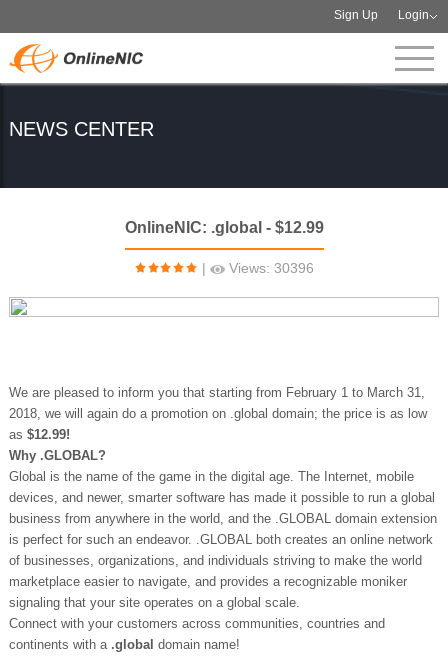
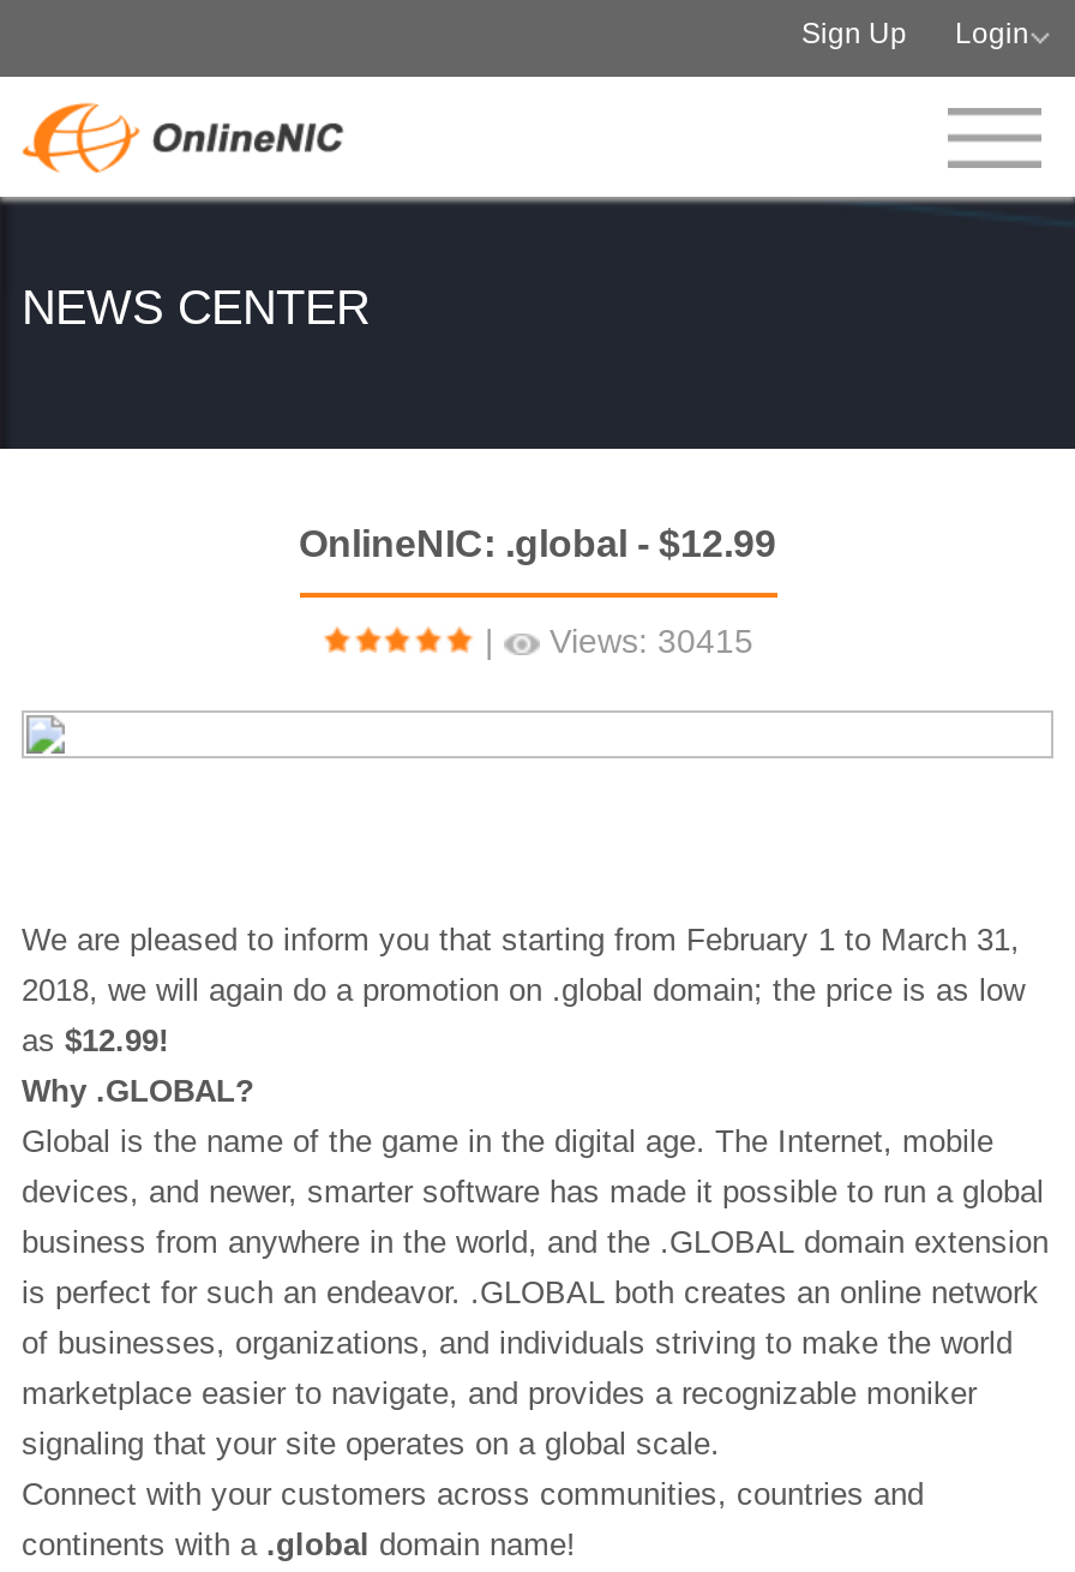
- Views: 30396
+ Views: 30415
